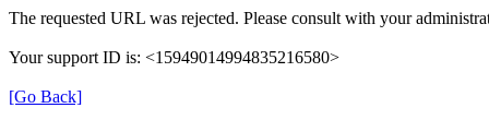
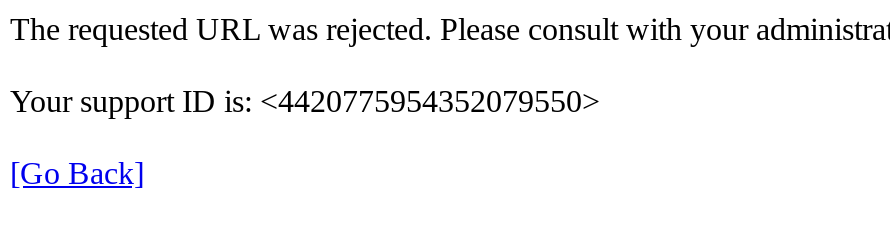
- Your support ID is: <15949014994835216580>
+ Your support ID is: <4420775954352079550>
